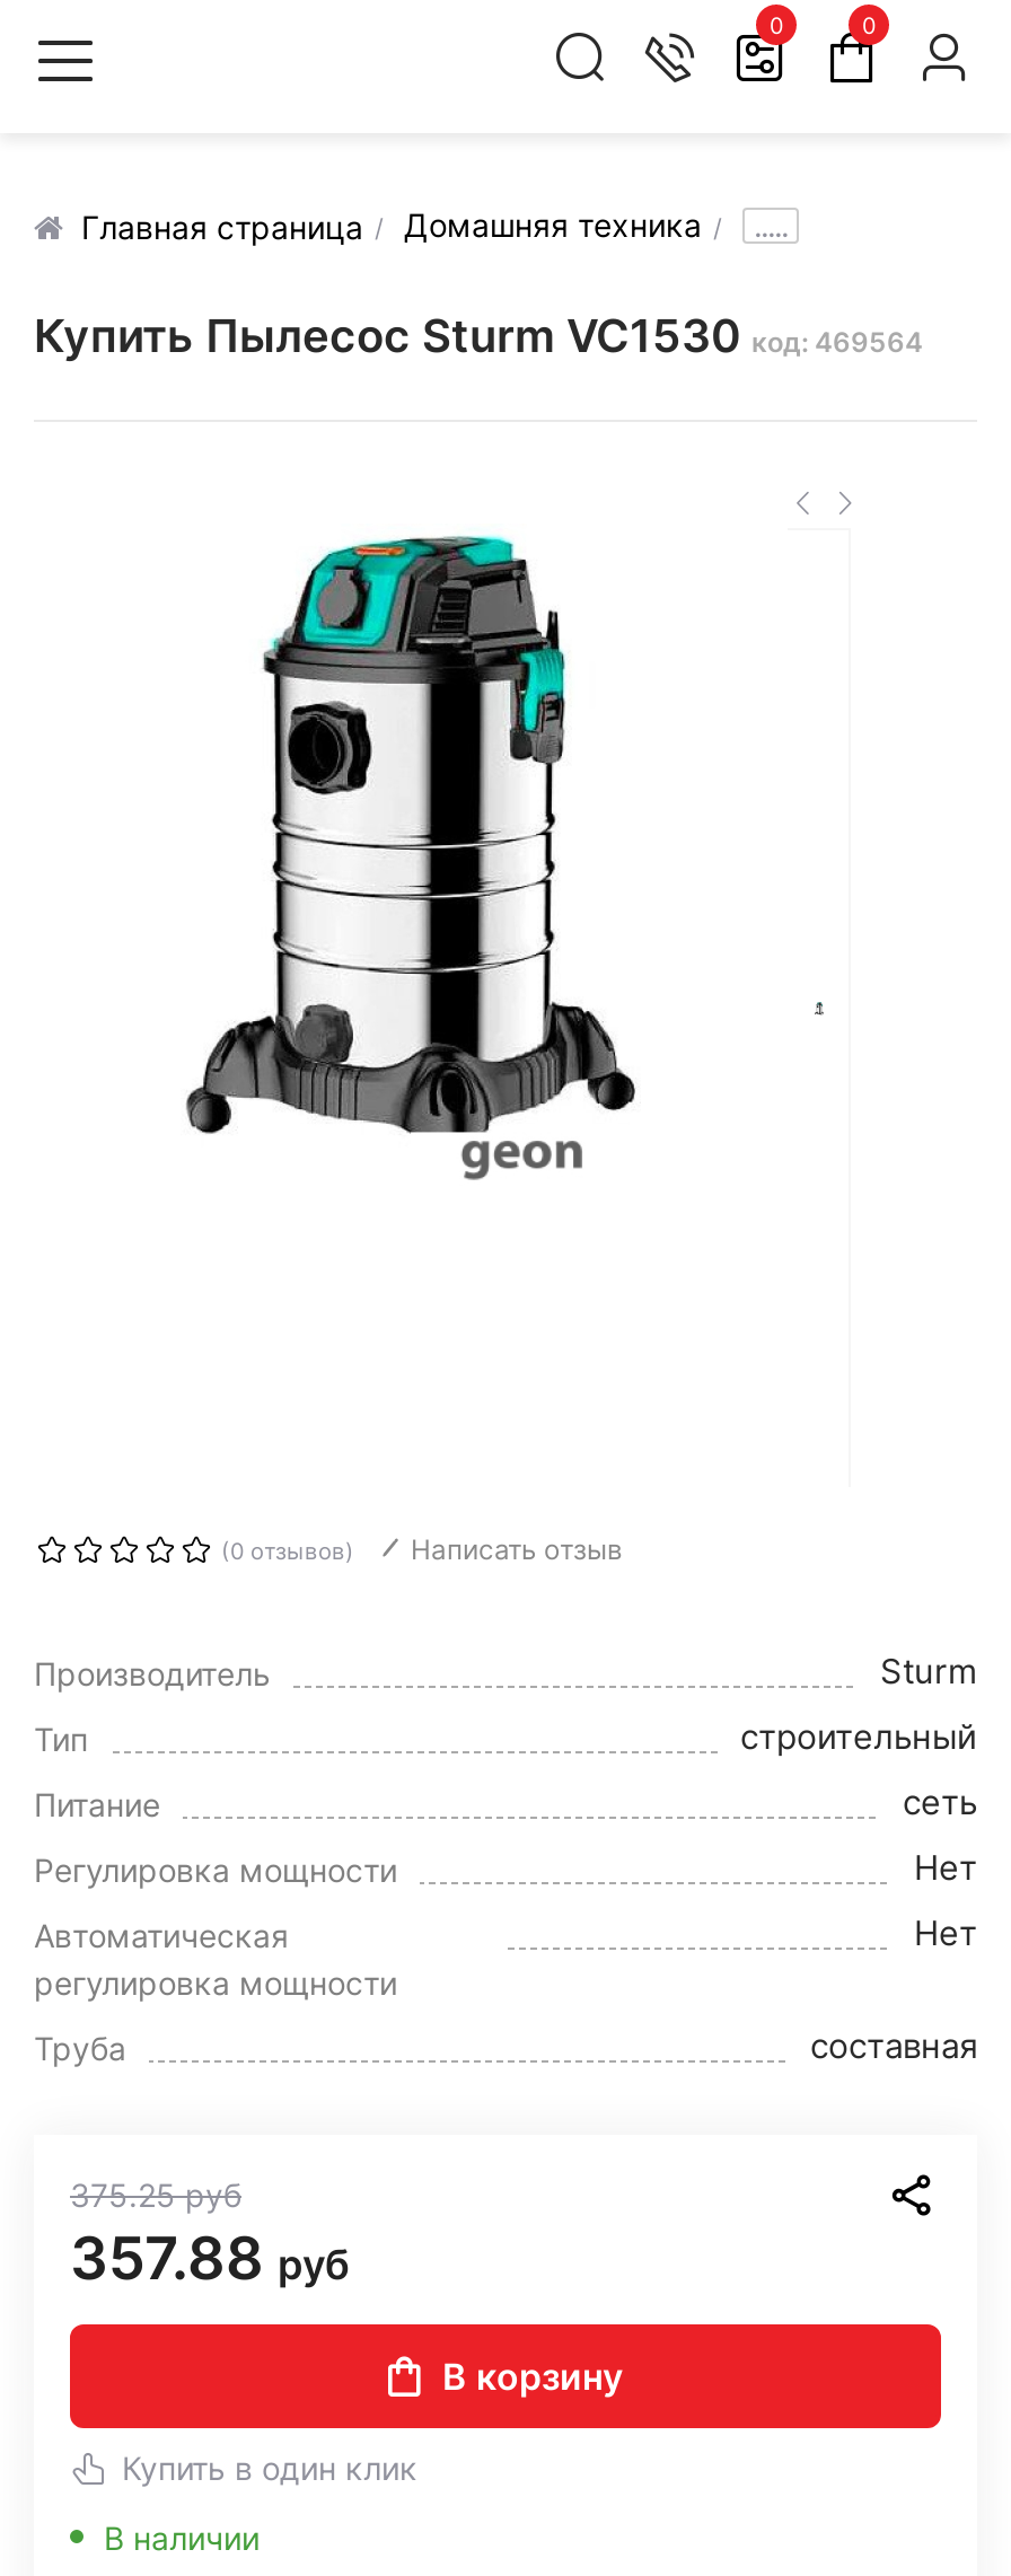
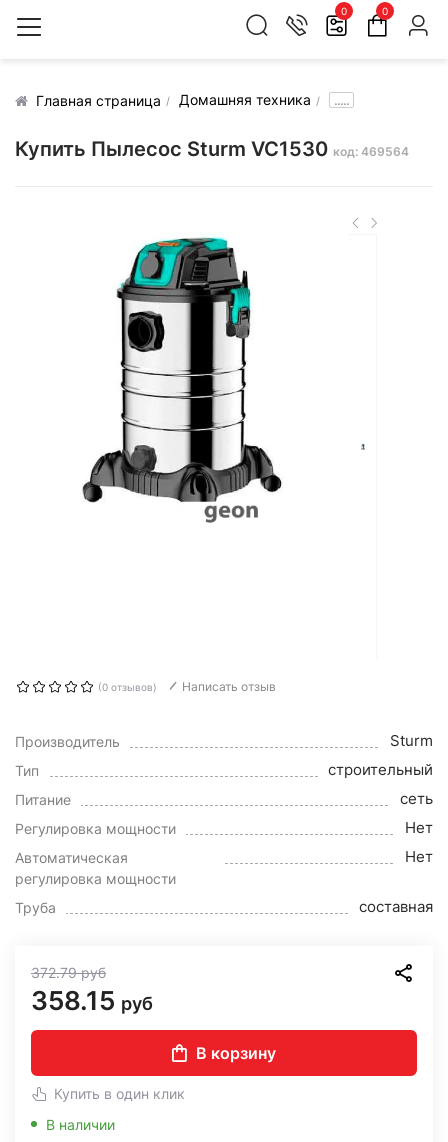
- 375.25руб
+ 372.79руб

- 357.88 руб
+ 358.15 руб
